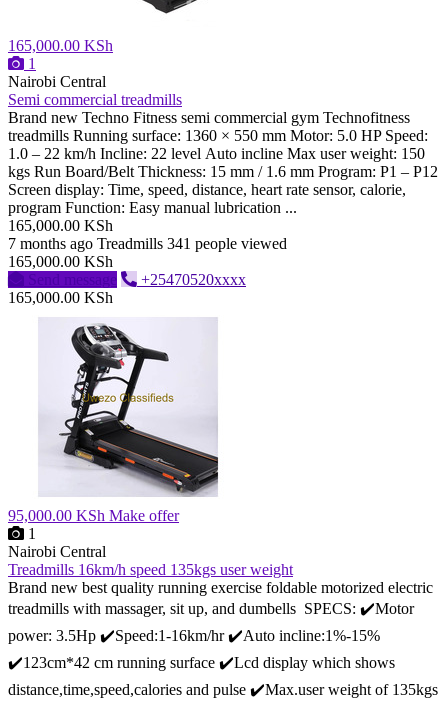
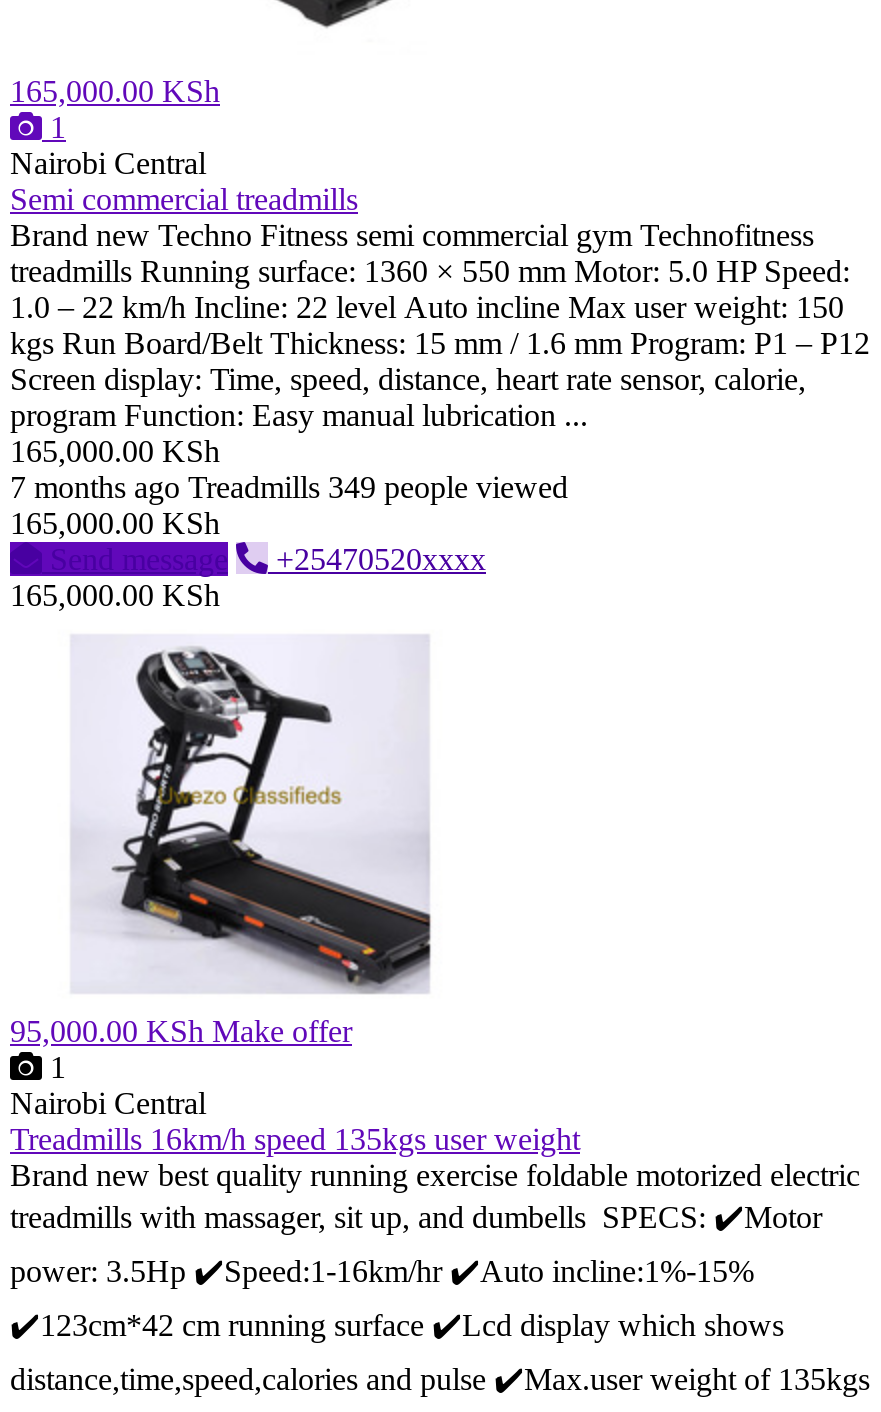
- 7 months ago Treadmills 341 people viewed
+ 7 months ago Treadmills 349 people viewed
